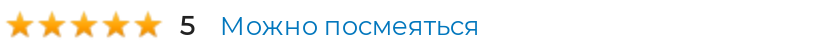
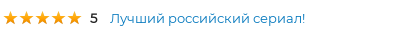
- Можно посмеяться
+ Лучший российский сериал!
